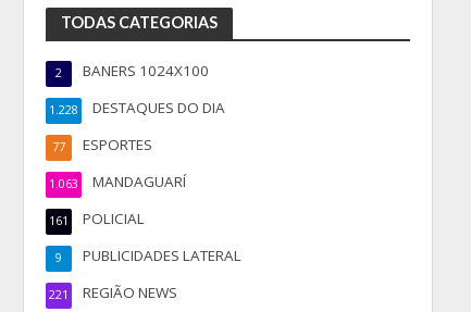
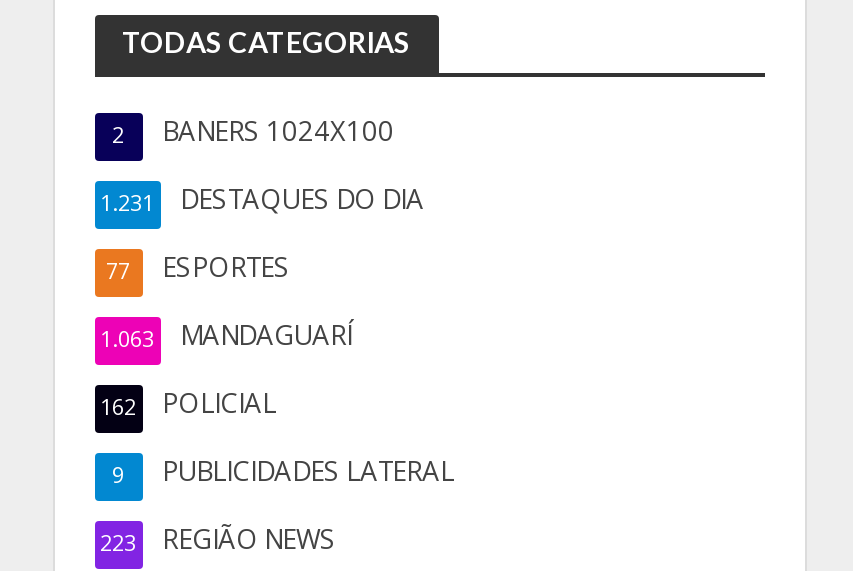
- 1.228 DESTAQUES DO DIA
+ 1.231 DESTAQUES DO DIA

- 161 POLICIAL
+ 162 POLICIAL

- 221 REGIÃO NEWS
+ 223 REGIÃO NEWS
